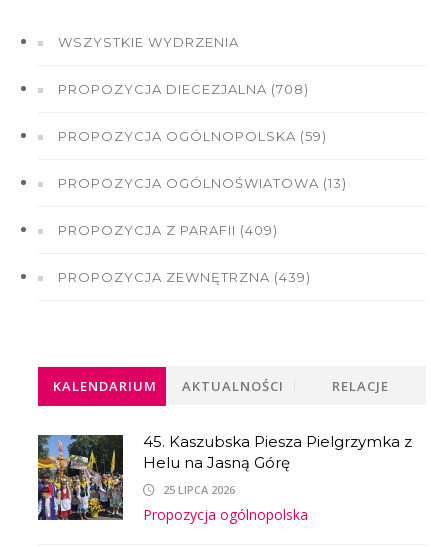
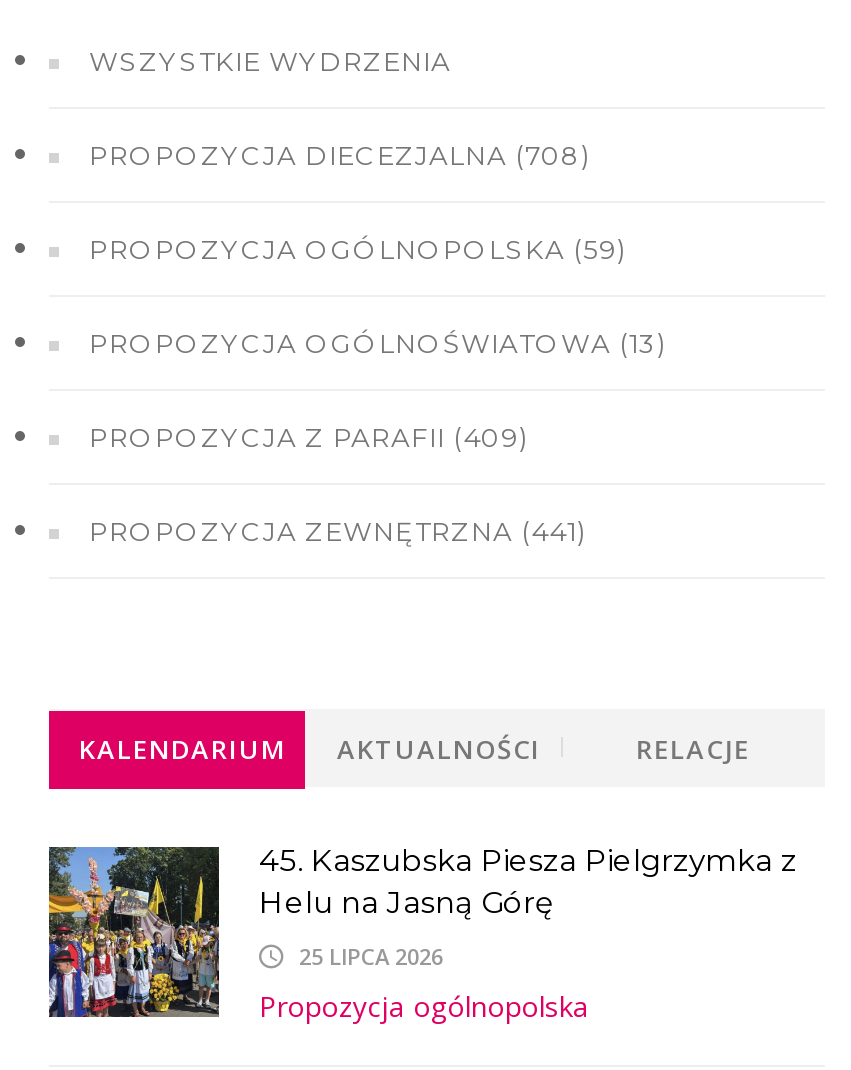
- PROPOZYCJA ZEWNĘTRZNA (439)
+ PROPOZYCJA ZEWNĘTRZNA (441)
